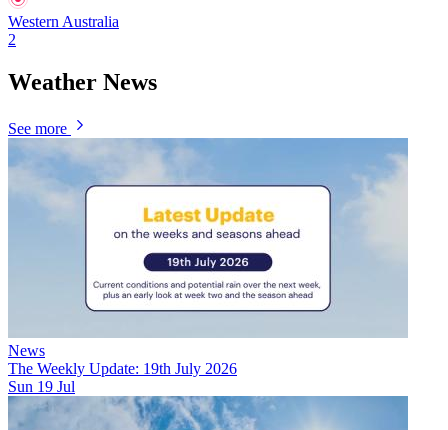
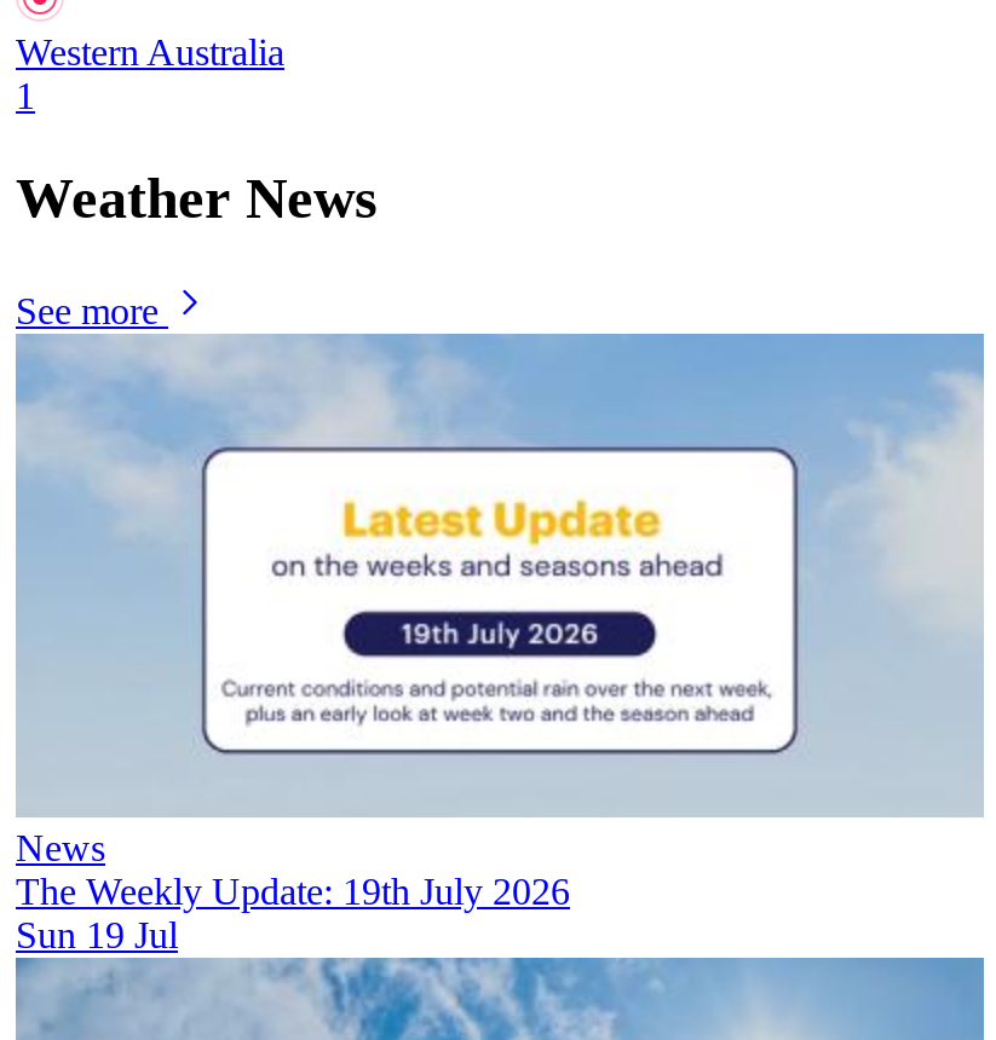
- 2
+ 1
